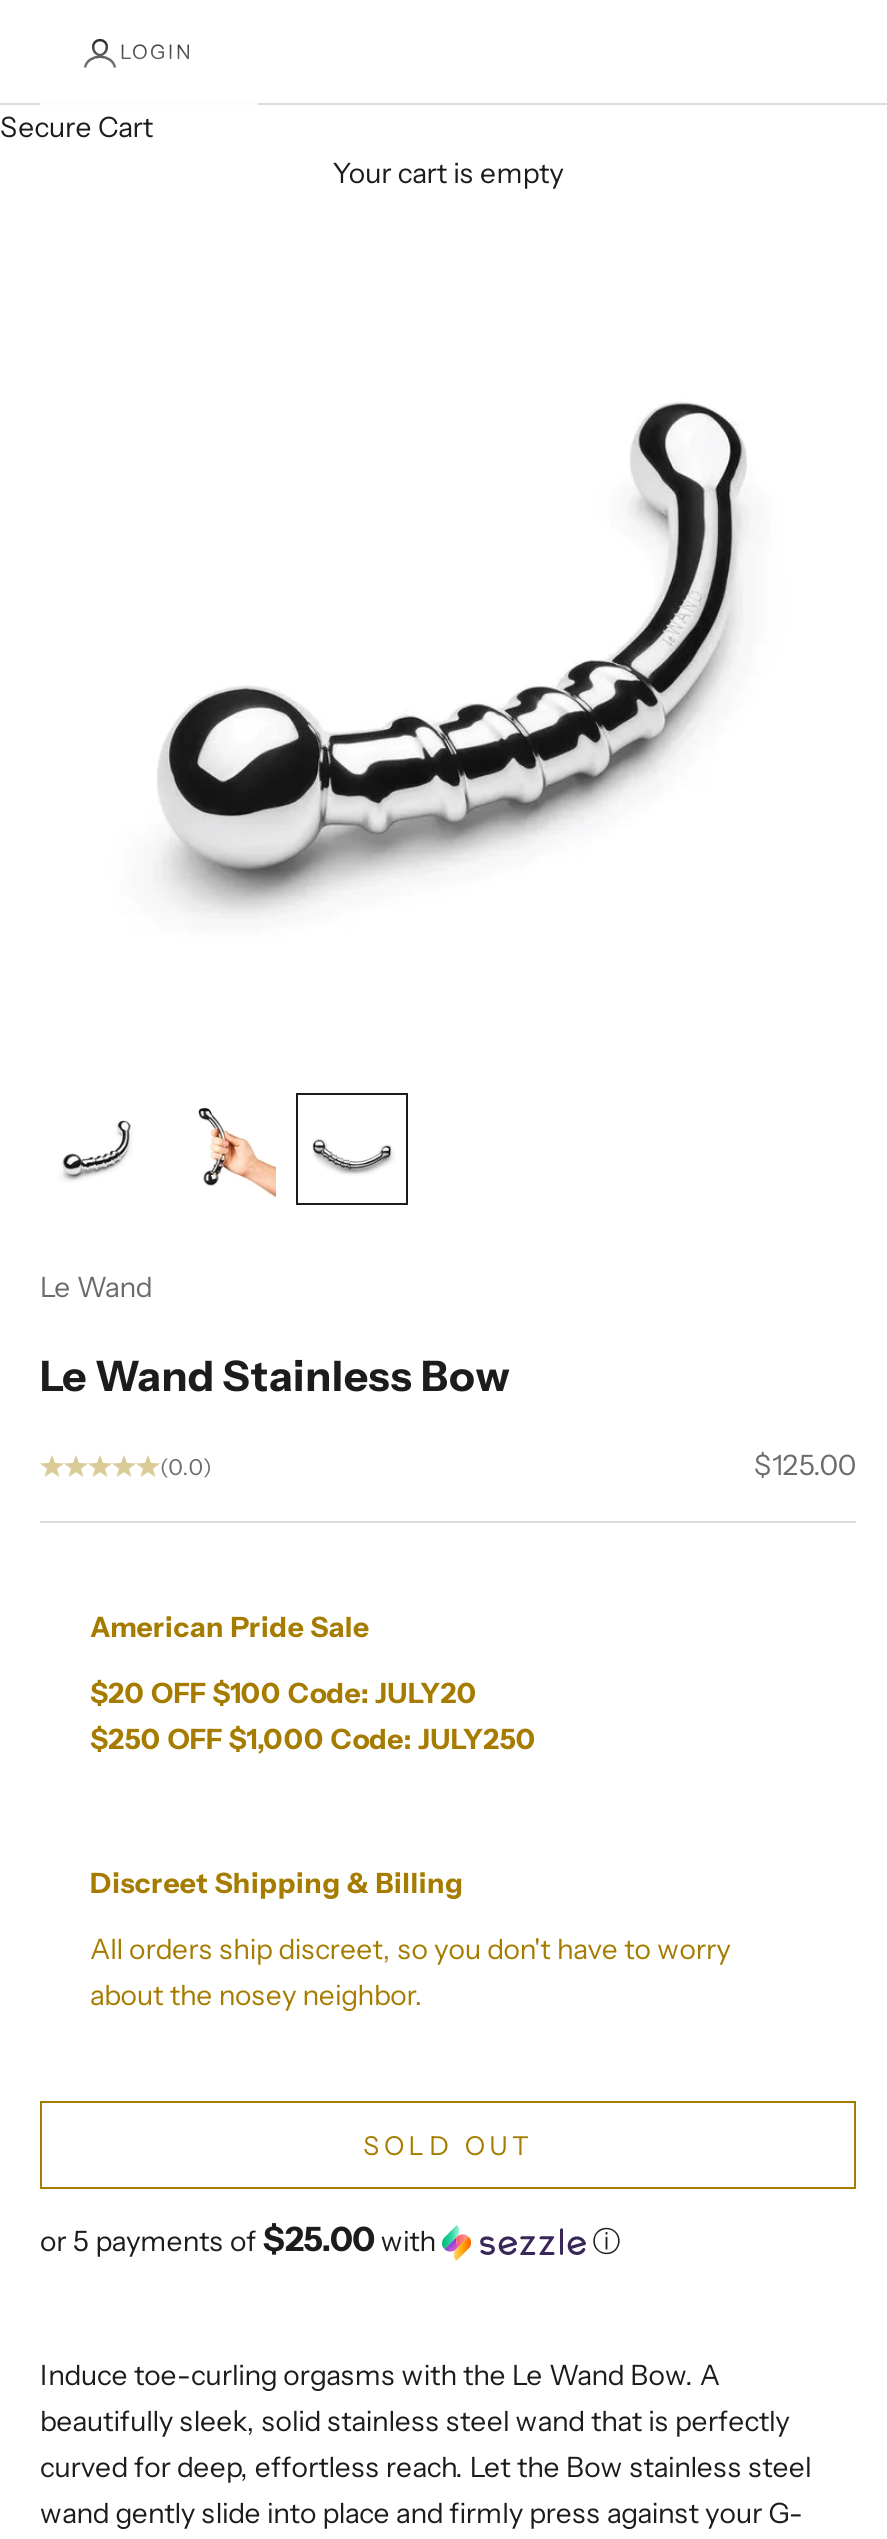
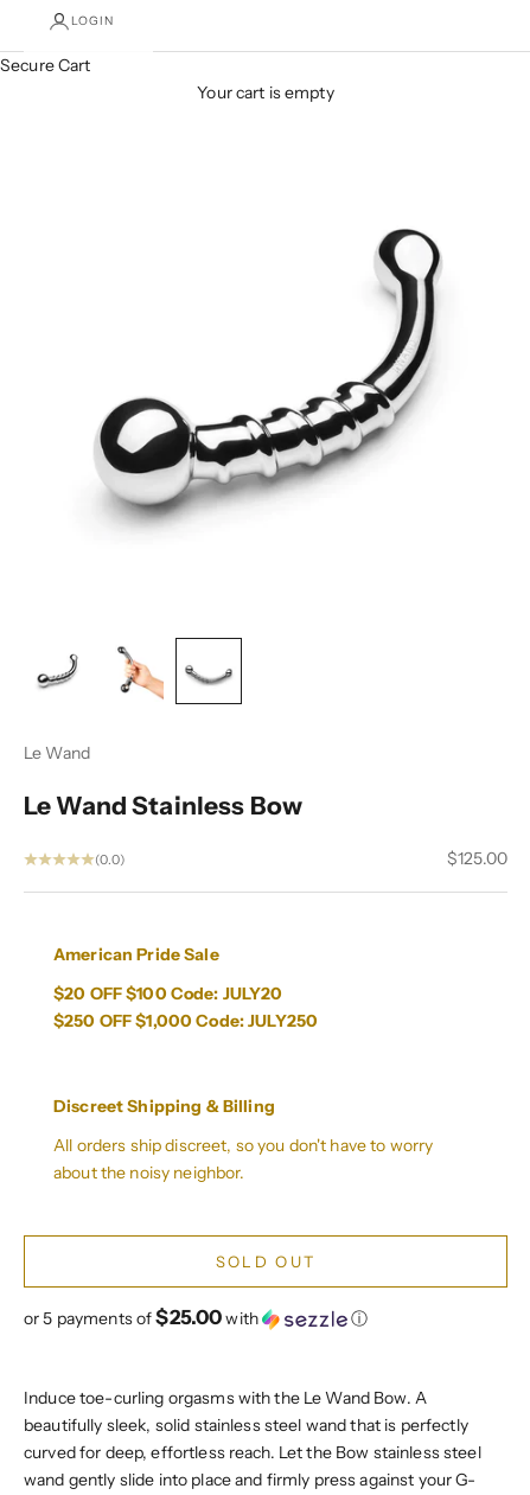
- about the nosey neighbor.
+ about the noisy neighbor.
